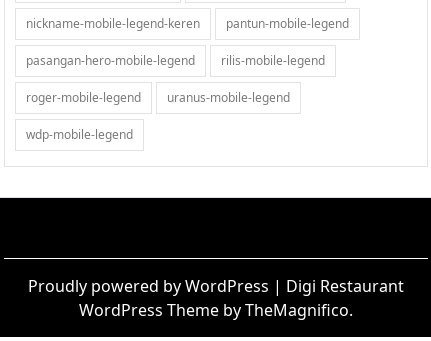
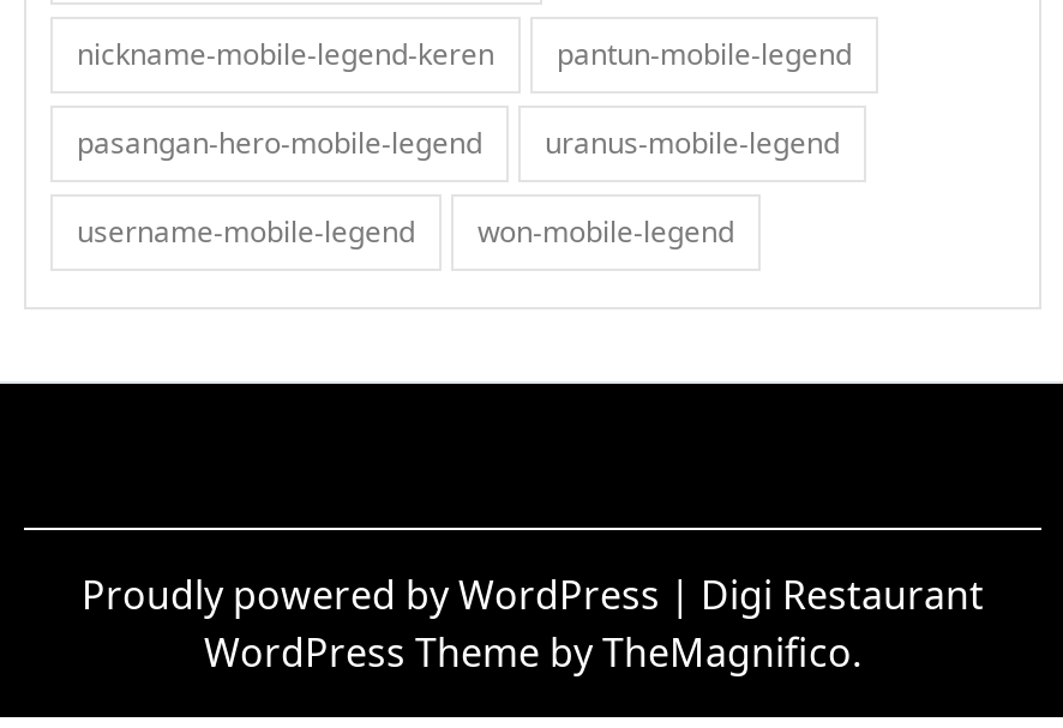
- rilis-mobile-legend
- roger-mobile-legend

- wdp-mobile-legend
+ username-mobile-legend
+ won-mobile-legend
